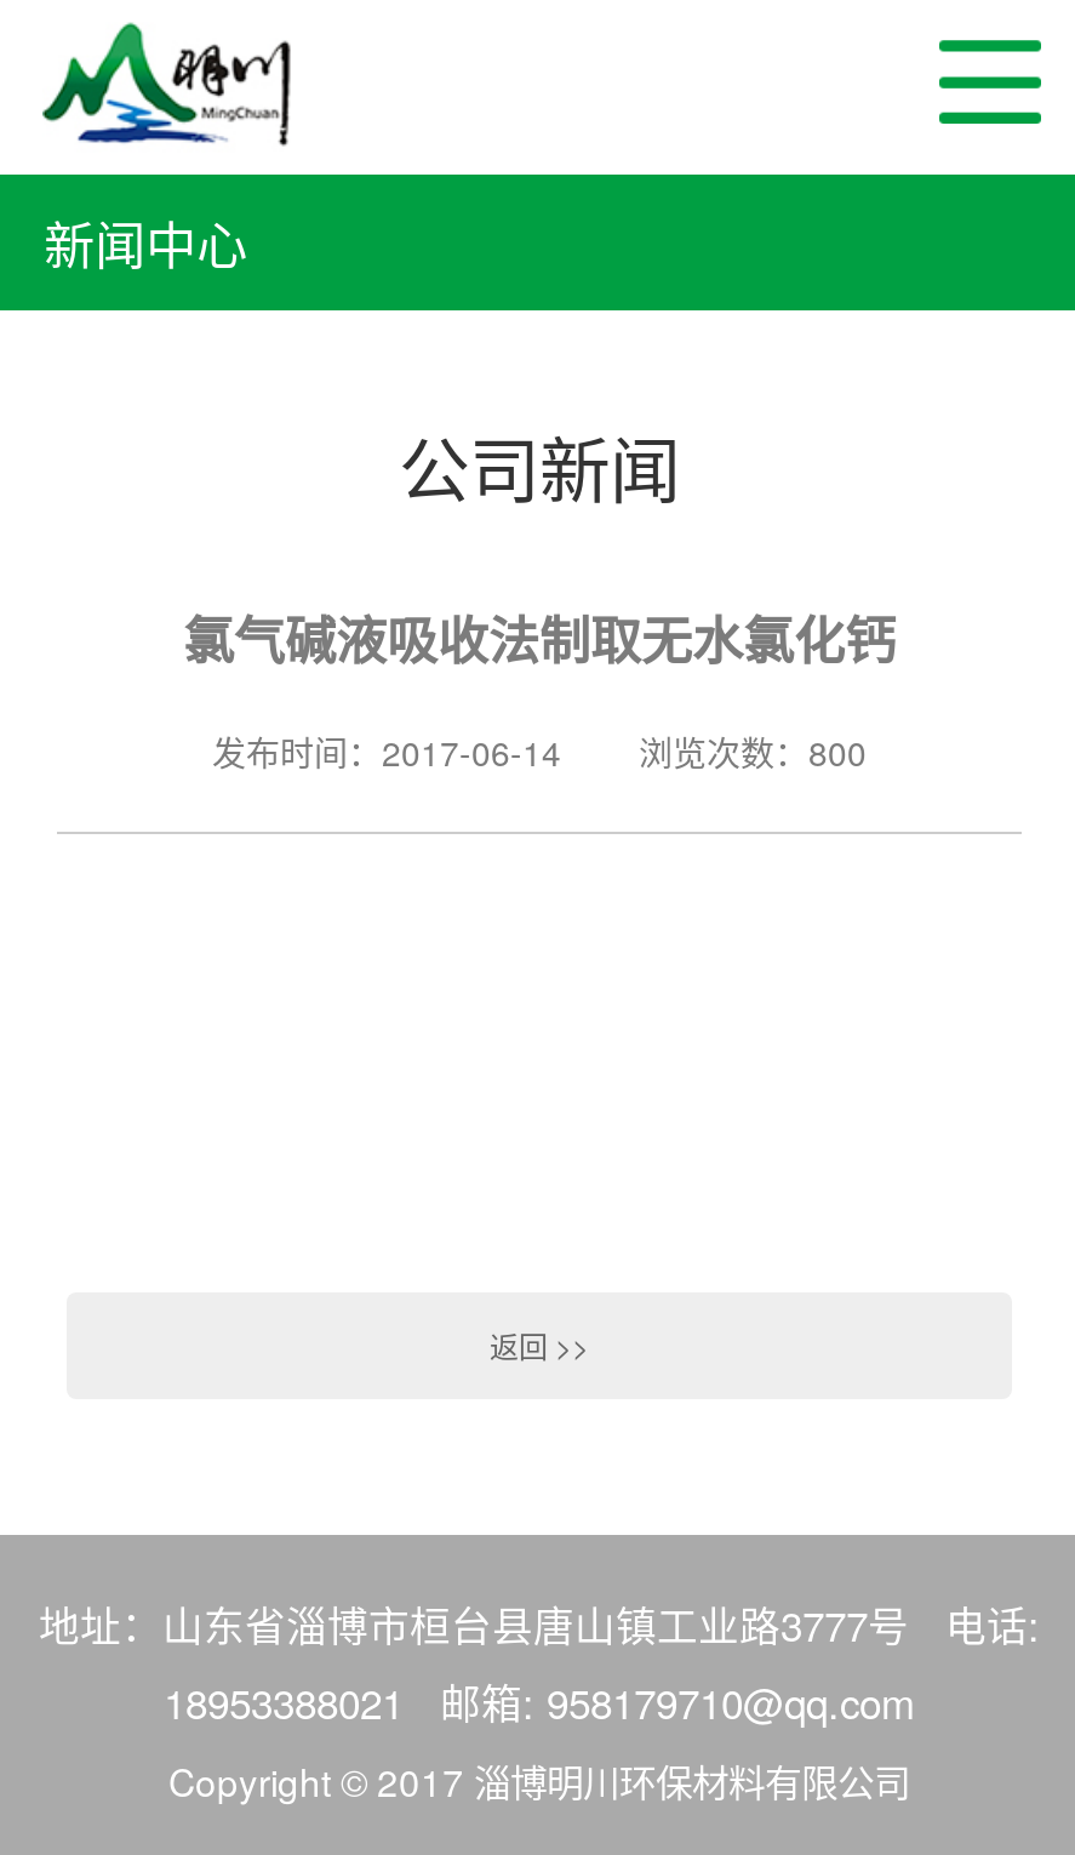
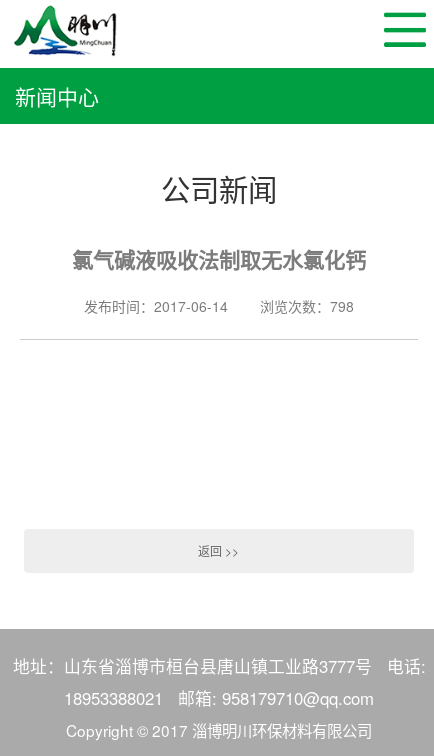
- 发布时间：2017-06-14 浏览次数：800
+ 发布时间：2017-06-14 浏览次数：798
